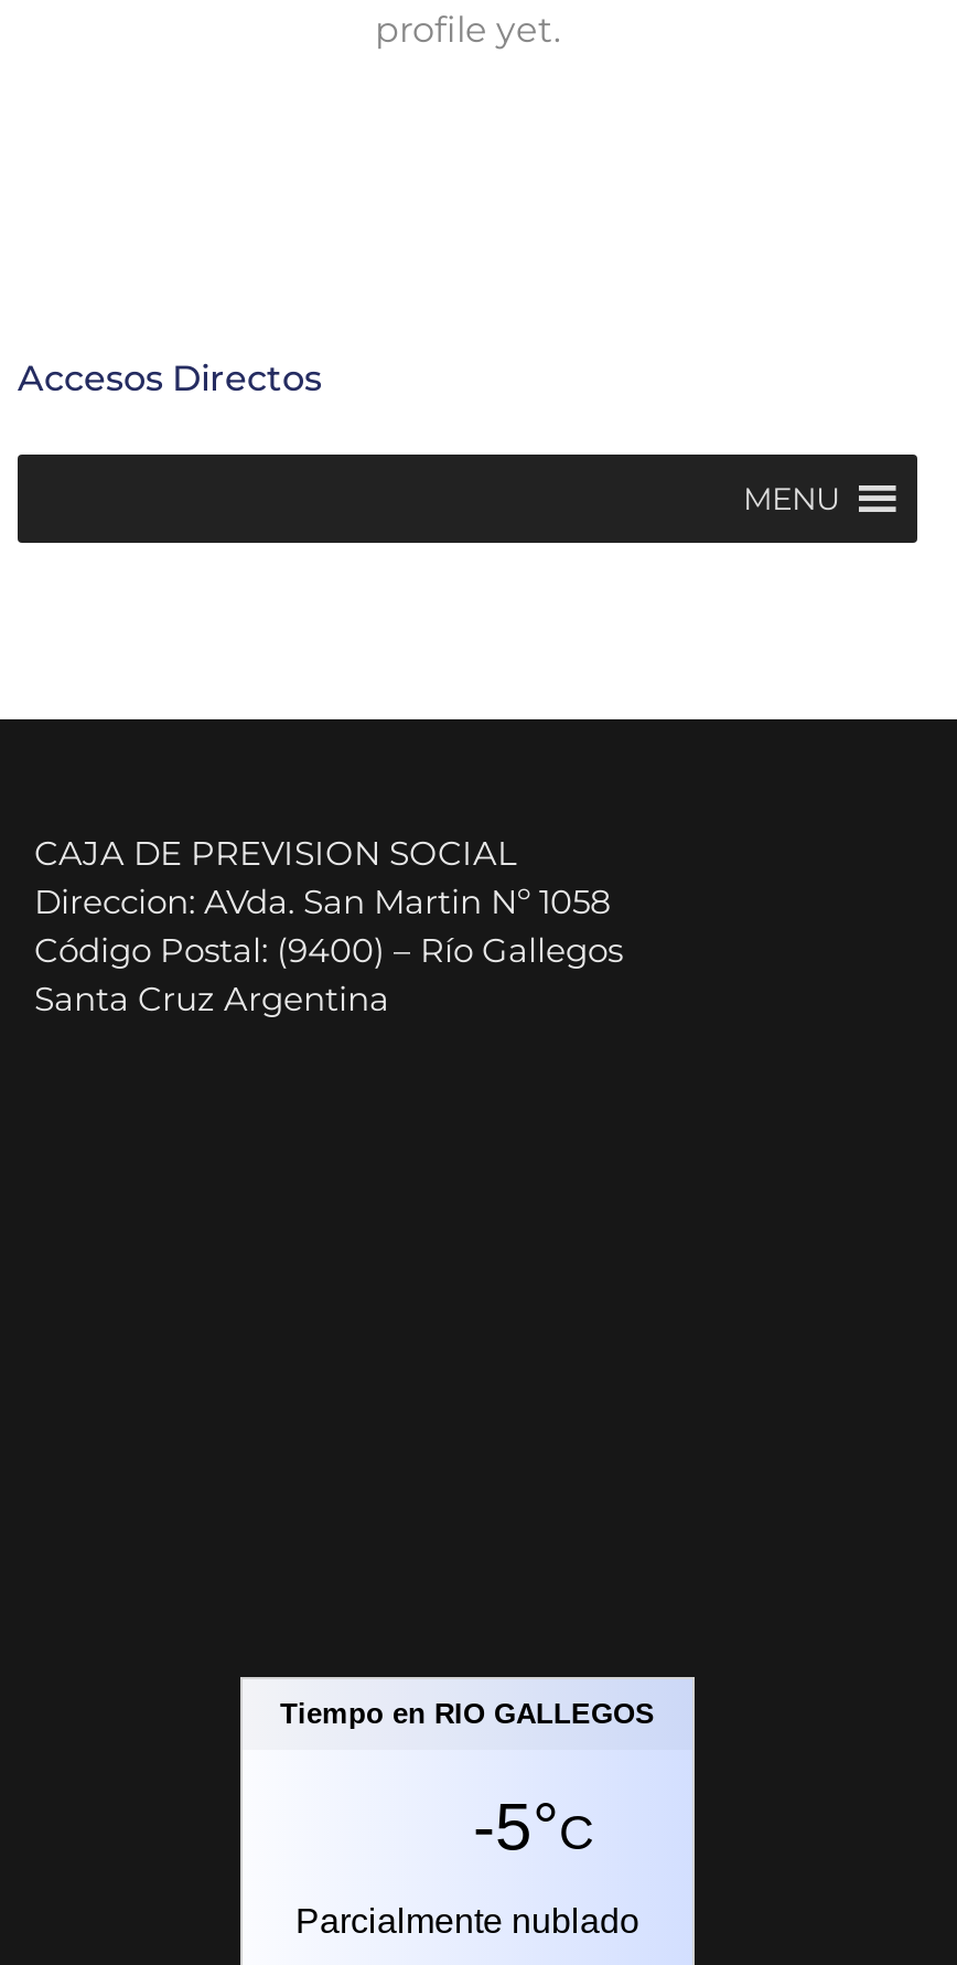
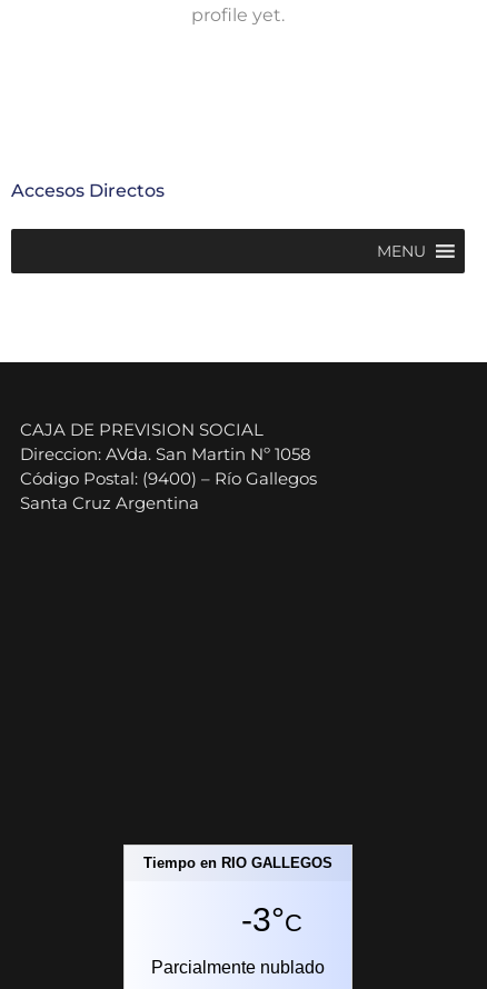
- -5°C
+ -3°C
